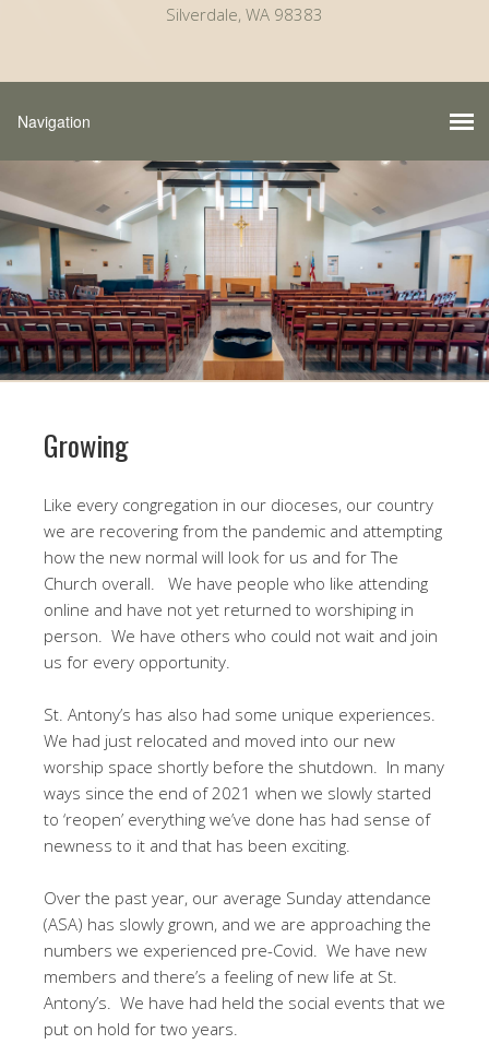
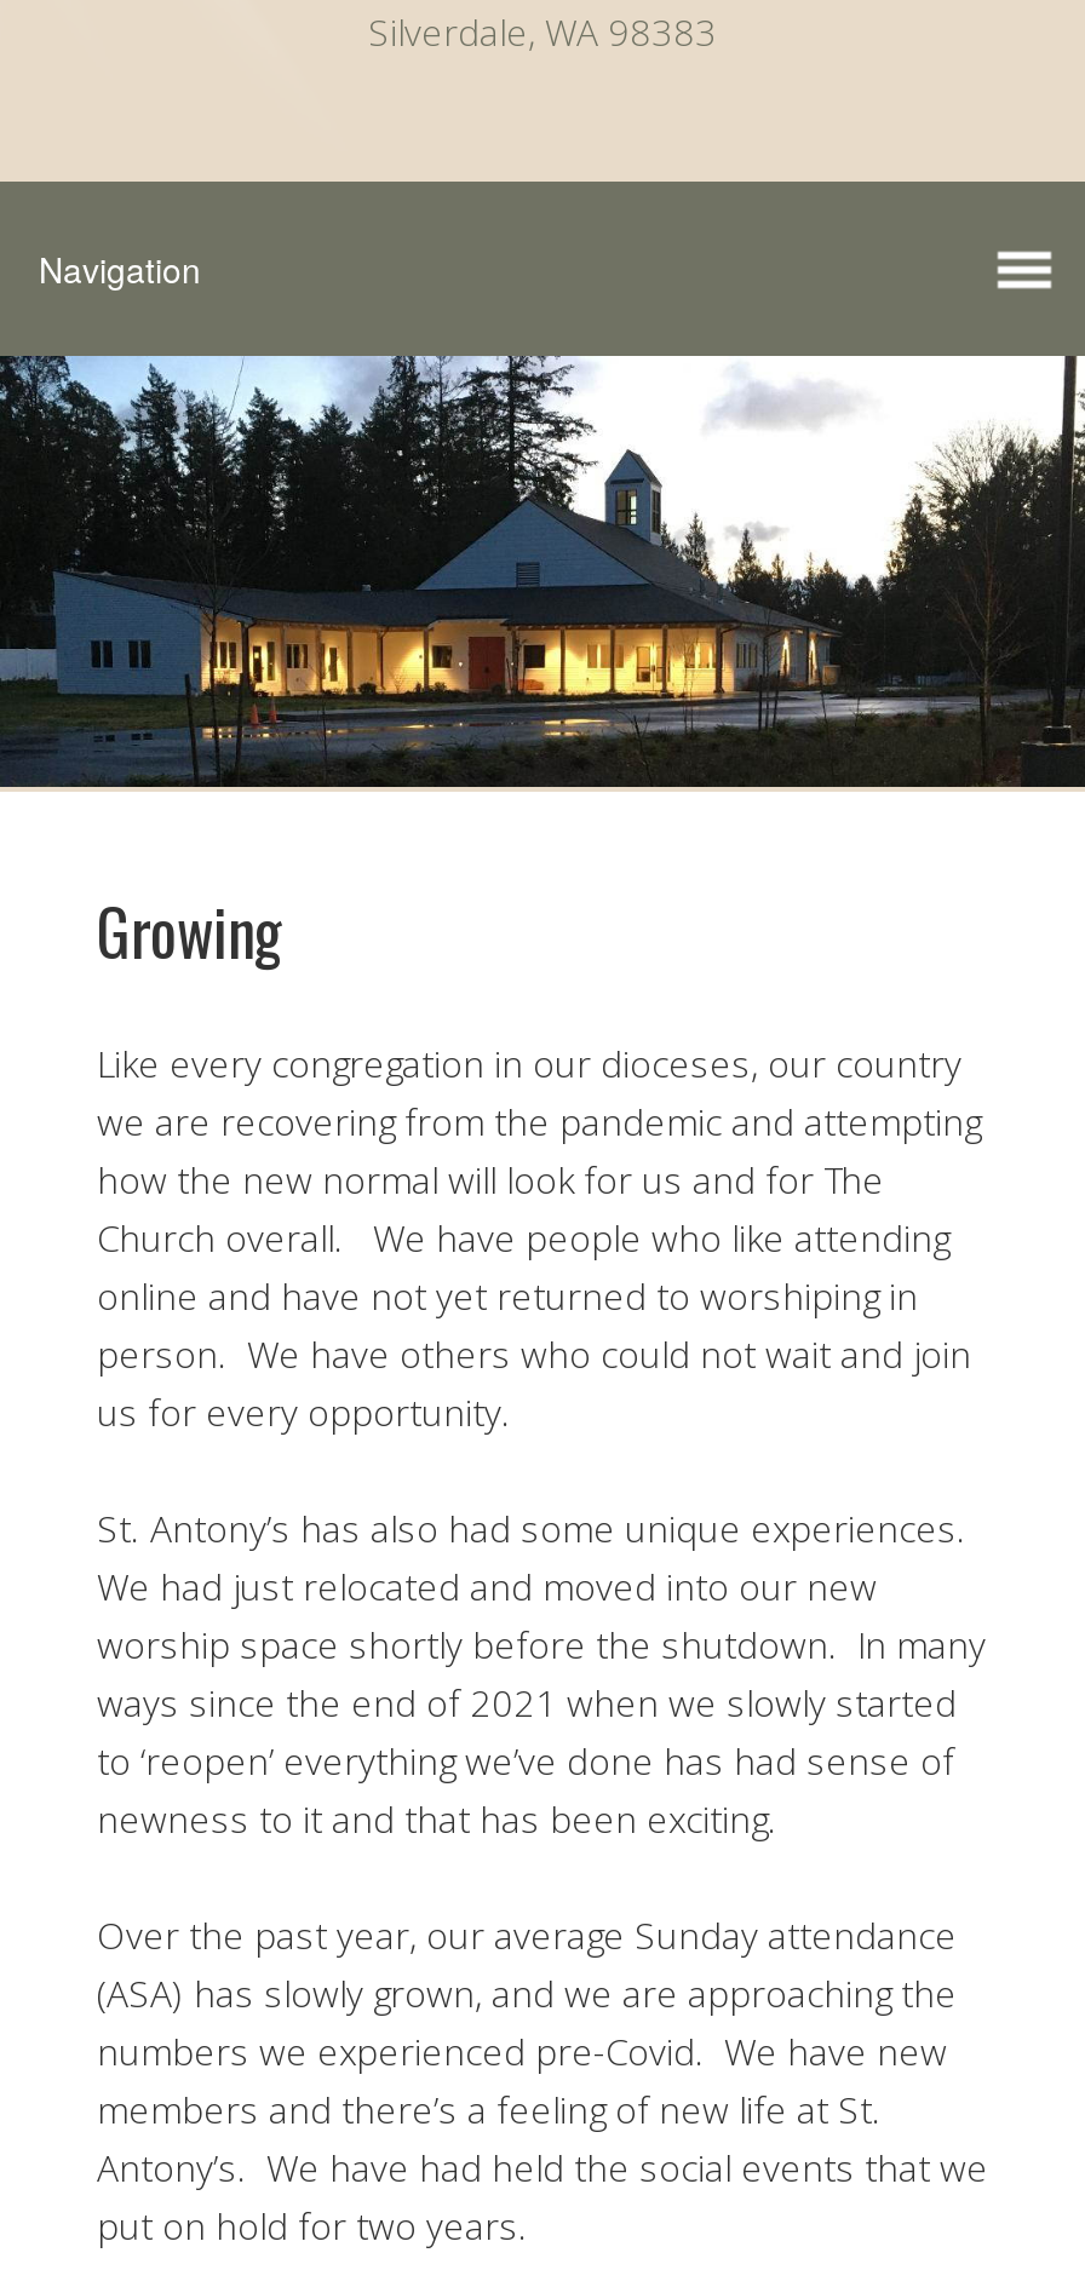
- [image]
+ [image]
